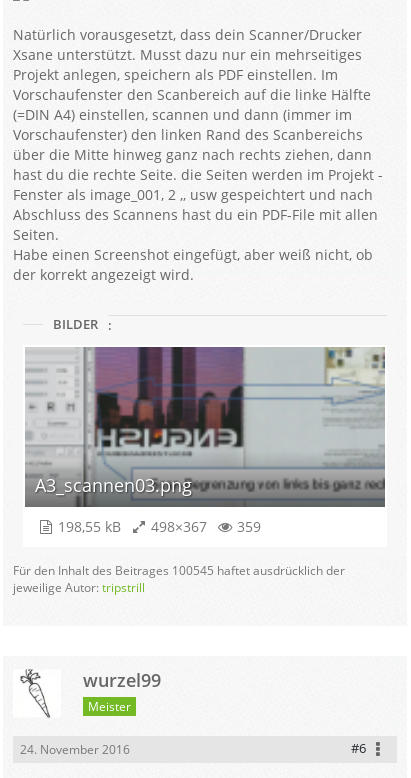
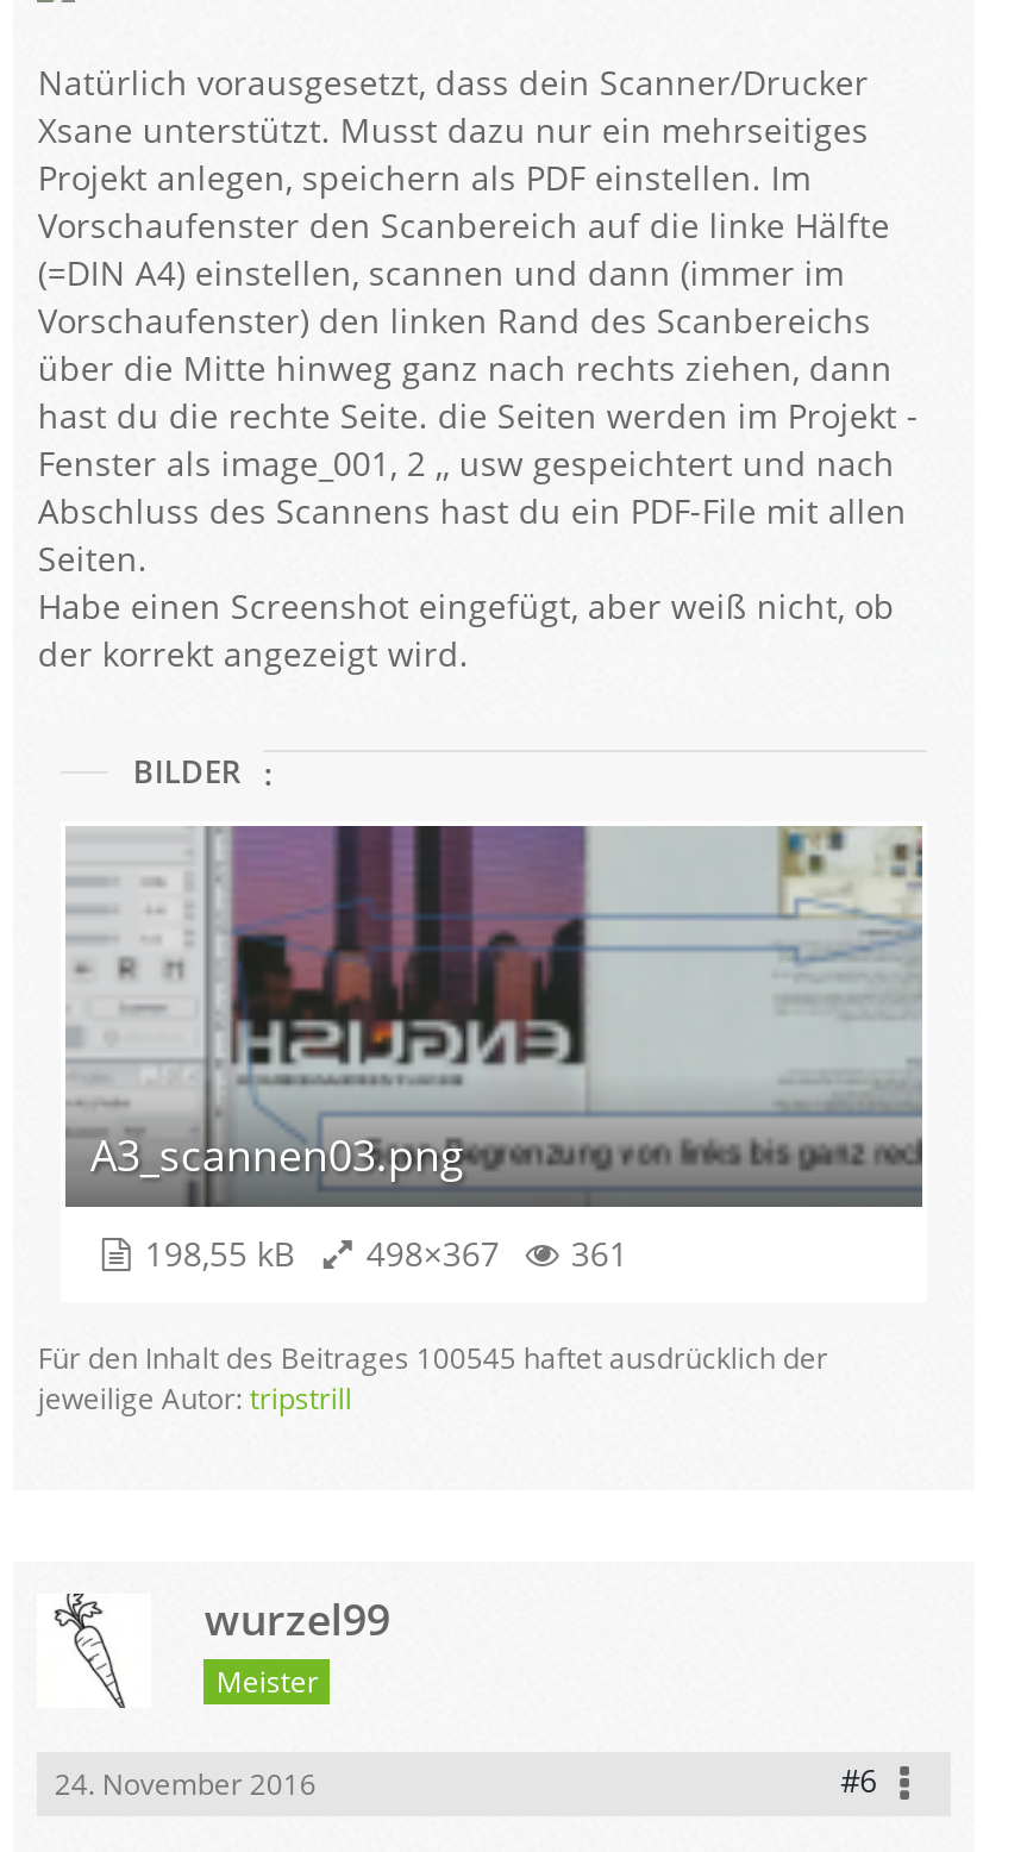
- 198,55 kB 498×367 359
+ 198,55 kB 498×367 361
